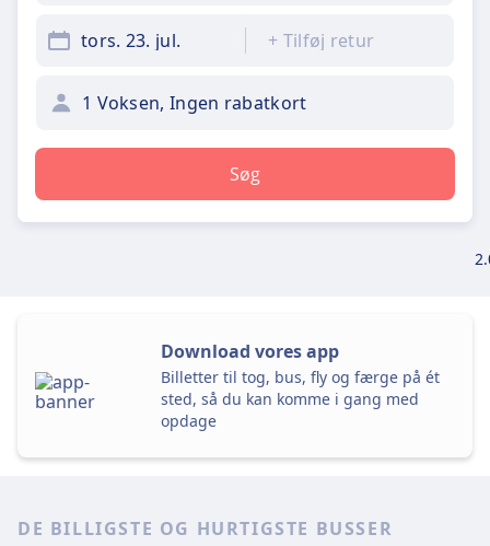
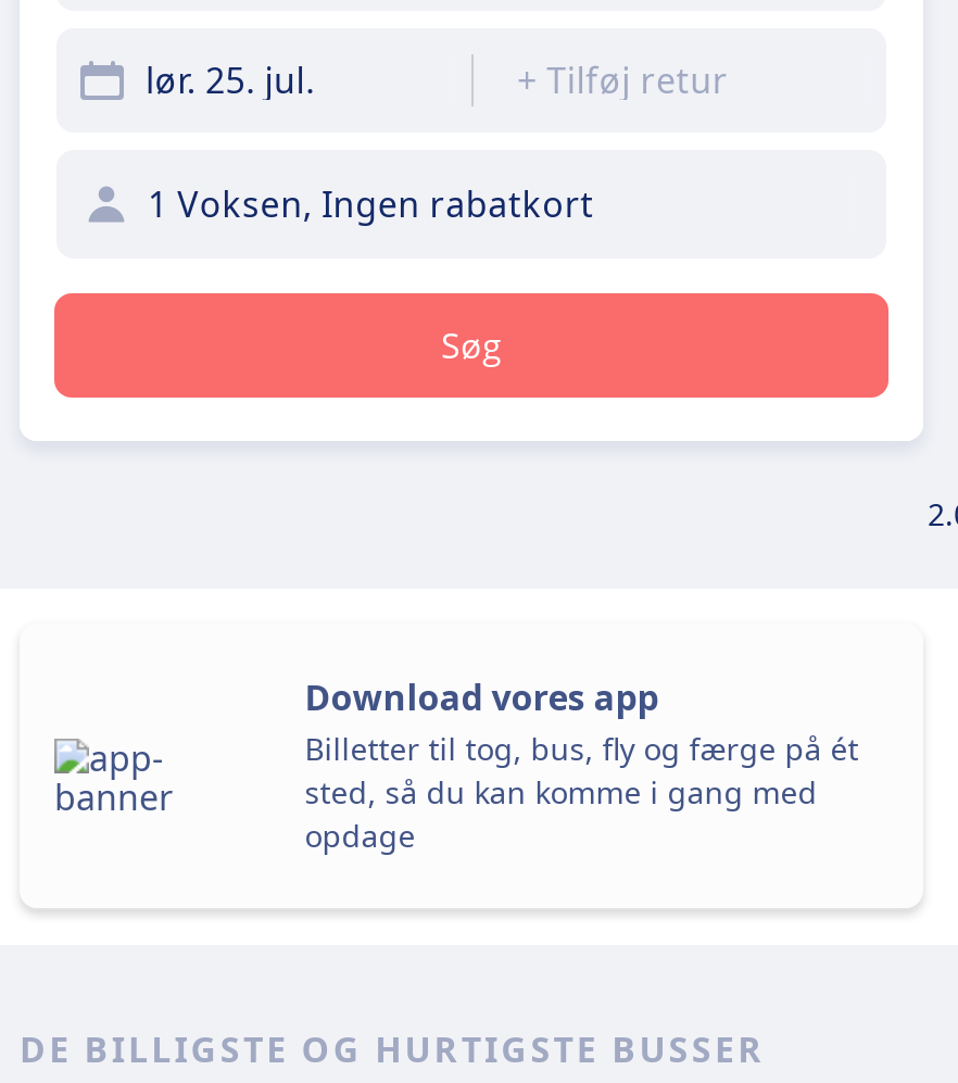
- tors. 23. jul.
+ lør. 25. jul.
